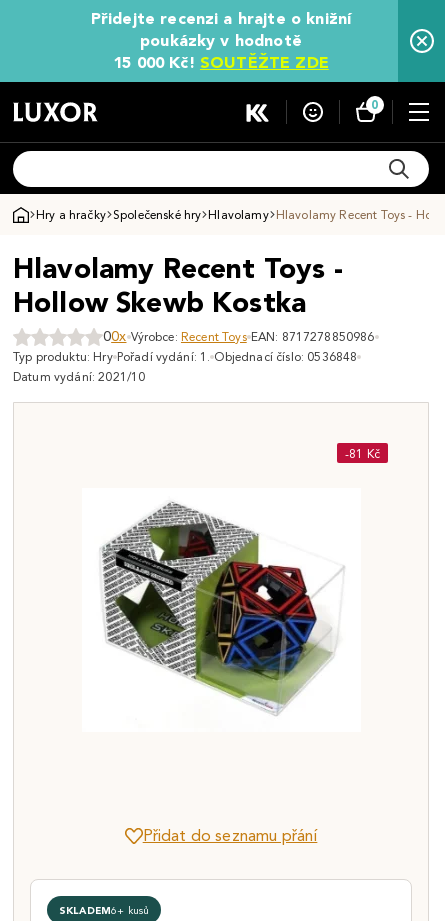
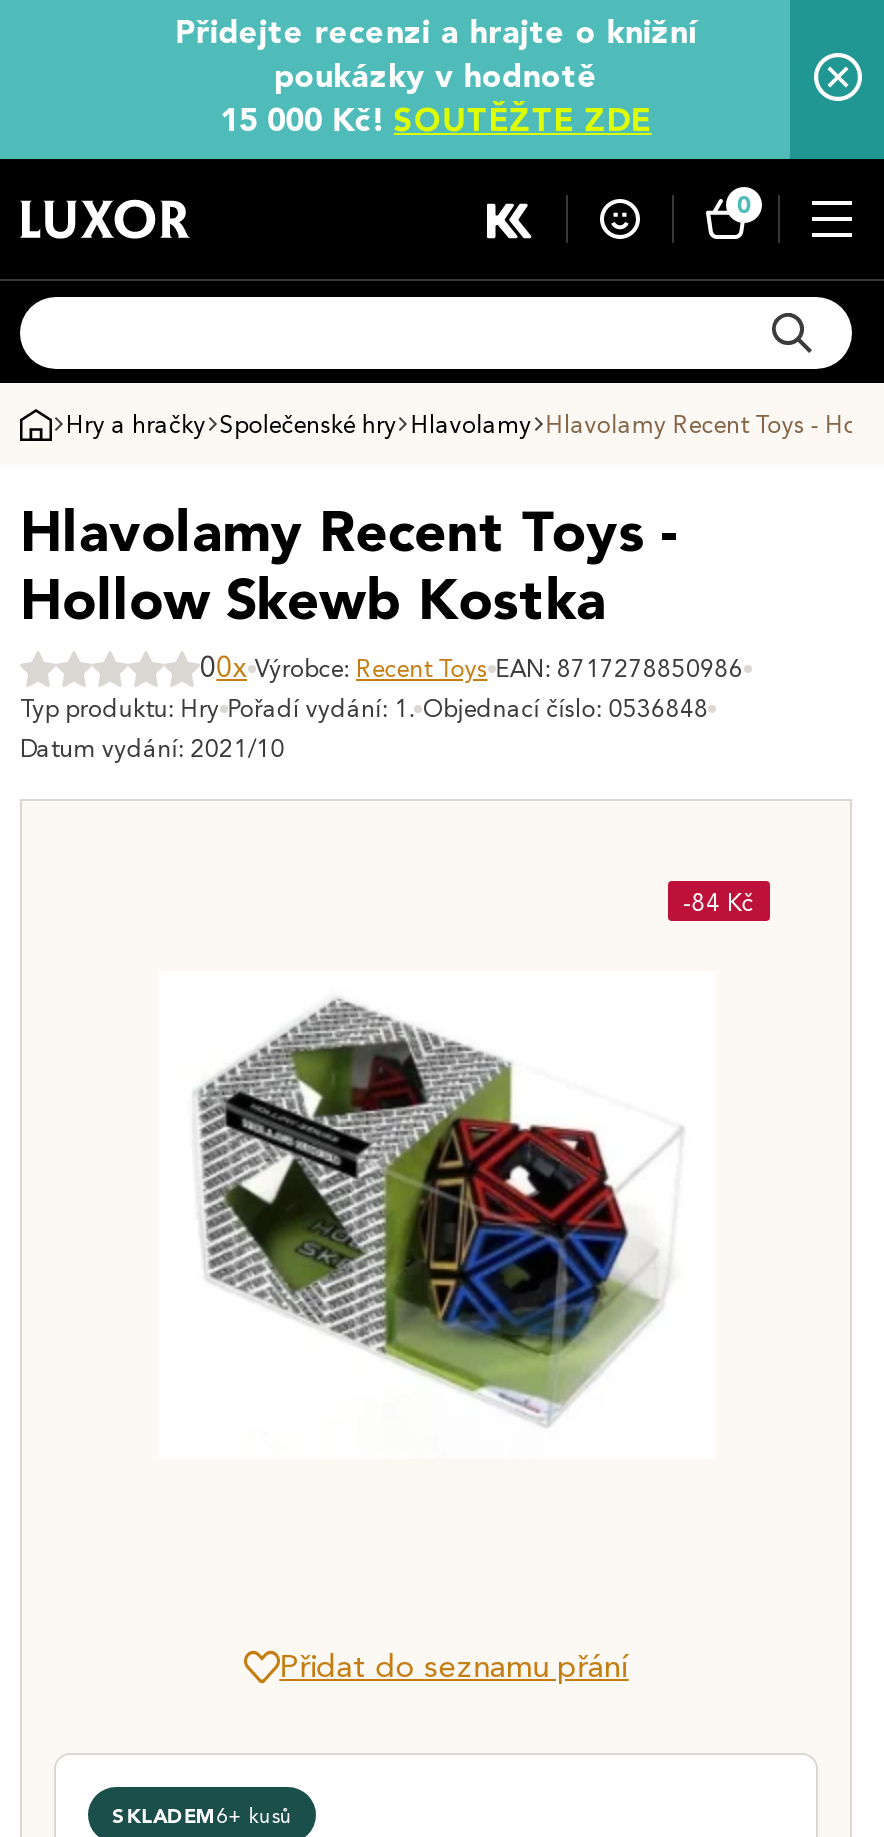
- -81 Kč
+ -84 Kč
